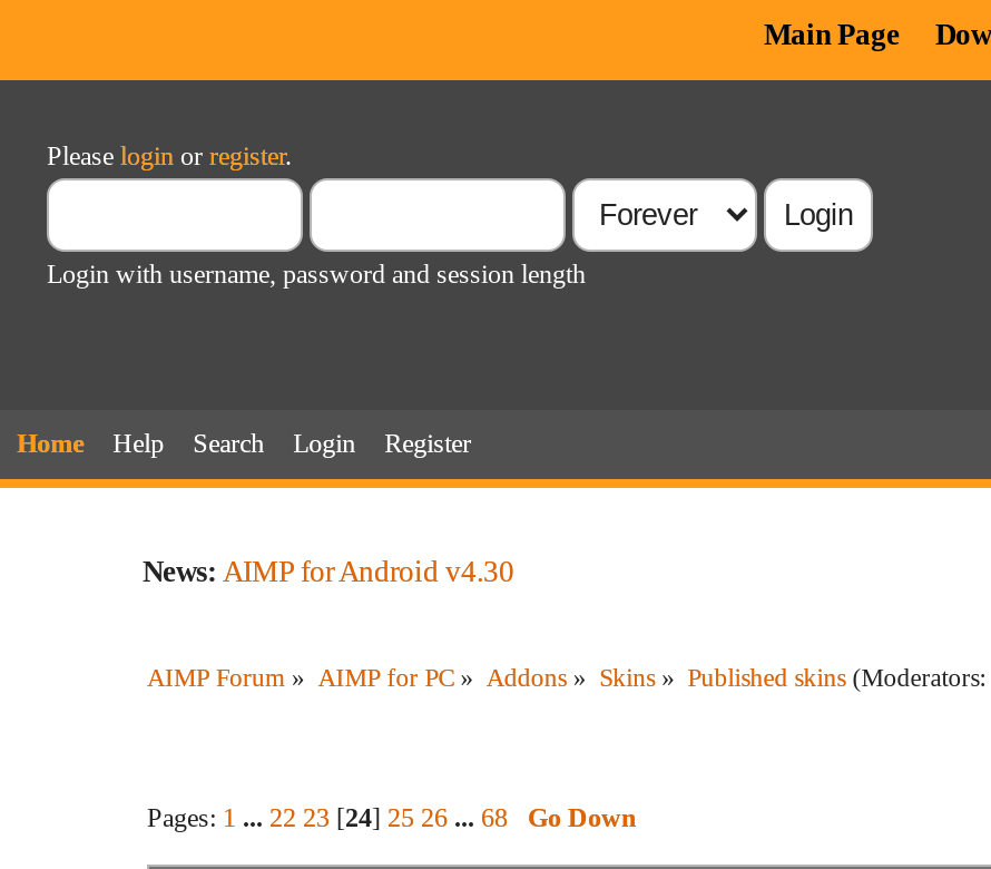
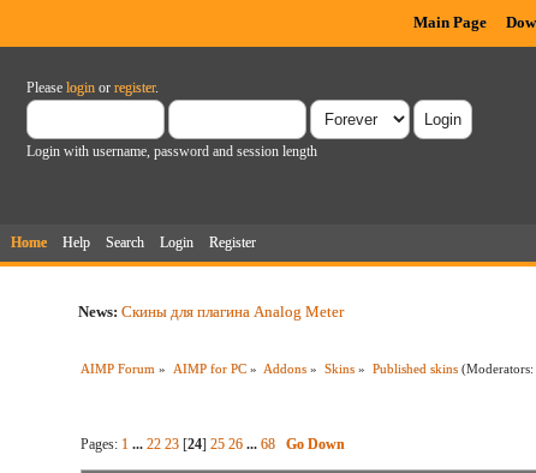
- News: AIMP for Android v4.30
+ News: Скины для плагина Analog Meter
